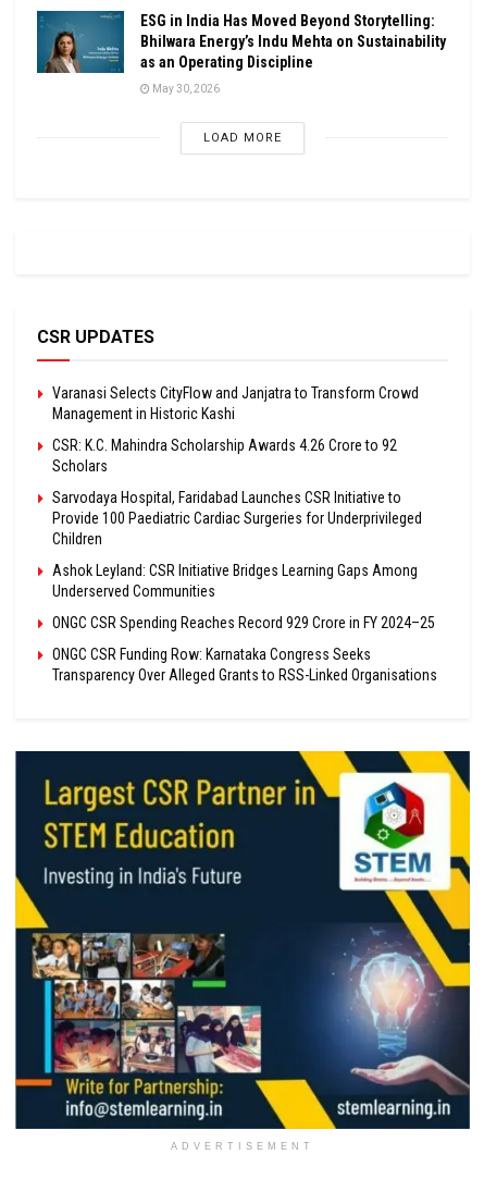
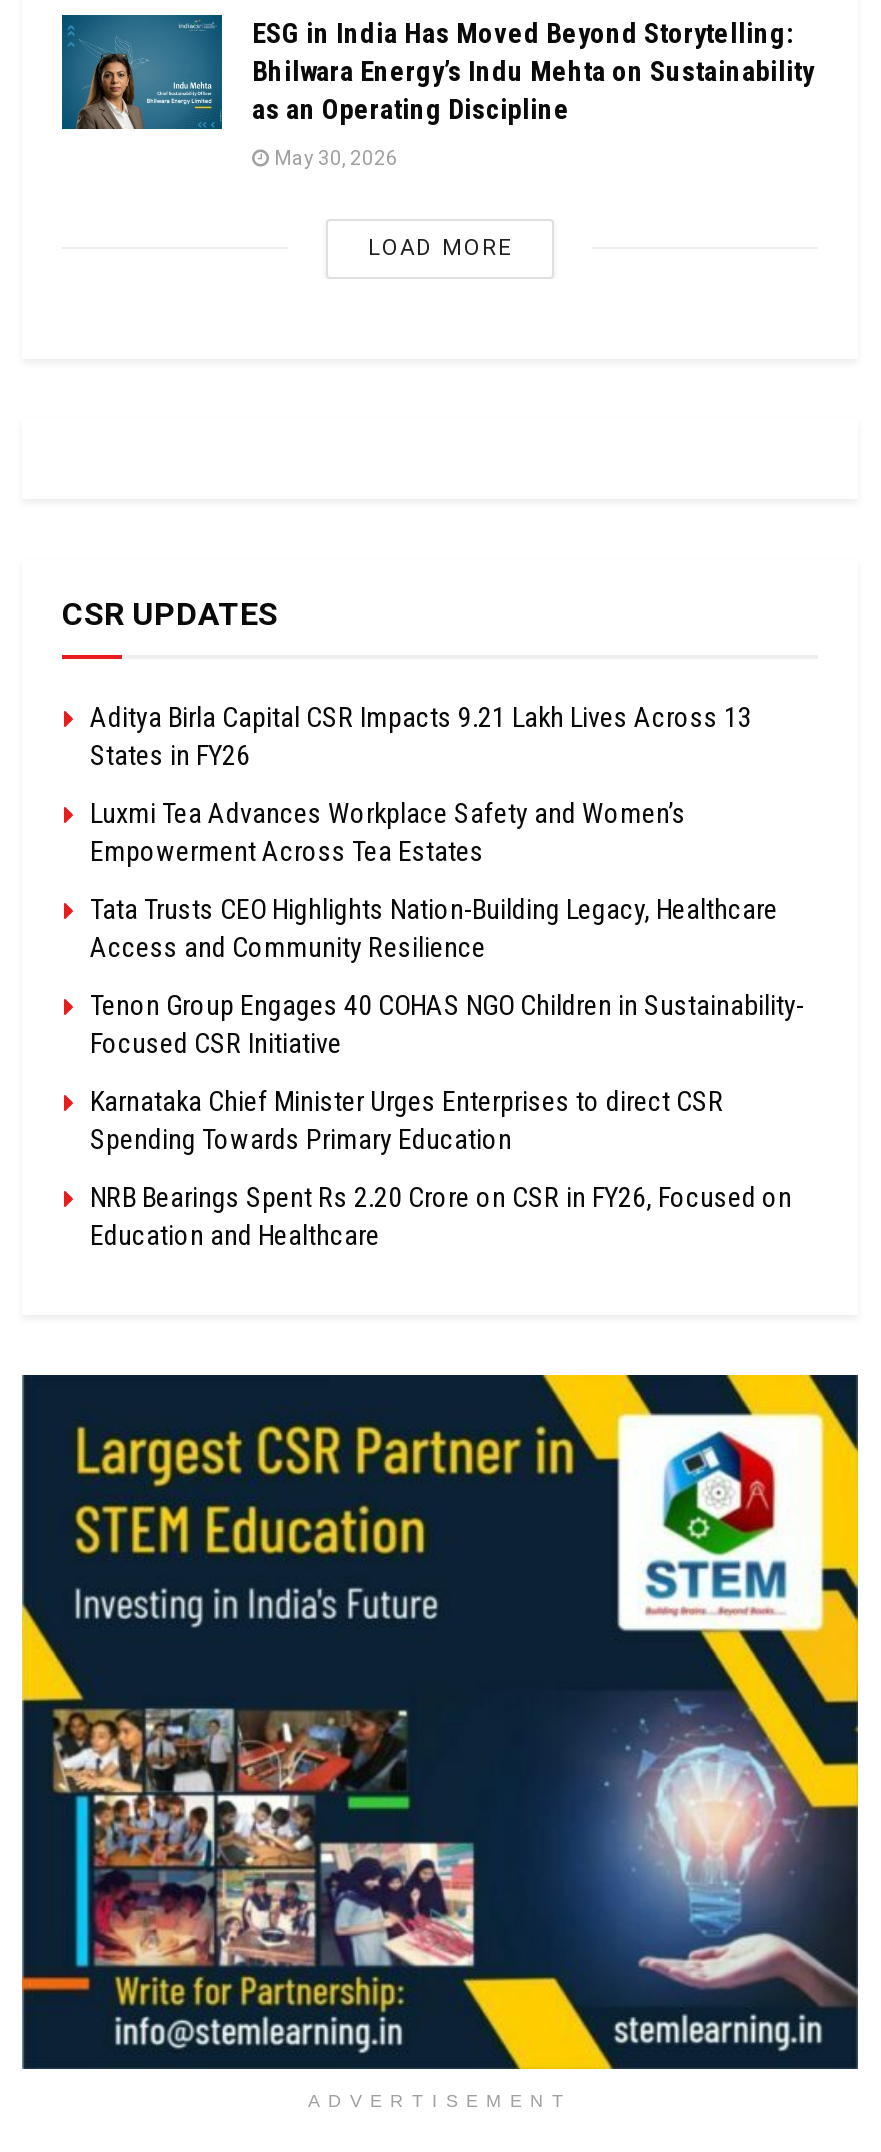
- Varanasi Selects CityFlow and Janjatra to Transform Crowd
- Management in Historic Kashi
+ Aditya Birla Capital CSR Impacts 9.21 Lakh Lives Across 13
+ States in FY26

- CSR: K.C. Mahindra Scholarship Awards ₹4.26 Crore to 92
- Scholars
+ Luxmi Tea Advances Workplace Safety and Women’s
+ Empowerment Across Tea Estates

- Sarvodaya Hospital, Faridabad Launches CSR Initiative to
- Provide 100 Paediatric Cardiac Surgeries for Underprivileged
- Children
+ Tata Trusts CEO Highlights Nation-Building Legacy, Healthcare
+ Access and Community Resilience

- Ashok Leyland: CSR Initiative Bridges Learning Gaps Among
- Underserved Communities
+ Tenon Group Engages 40 COHAS NGO Children in Sustainability-
+ Focused CSR Initiative

- ONGC CSR Spending Reaches Record ₹929 Crore in FY 2024–25
+ Karnataka Chief Minister Urges Enterprises to direct CSR
+ Spending Towards Primary Education

- ONGC CSR Funding Row: Karnataka Congress Seeks
- Transparency Over Alleged Grants to RSS-Linked Organisations
+ NRB Bearings Spent Rs 2.20 Crore on CSR in FY26, Focused on
+ Education and Healthcare
